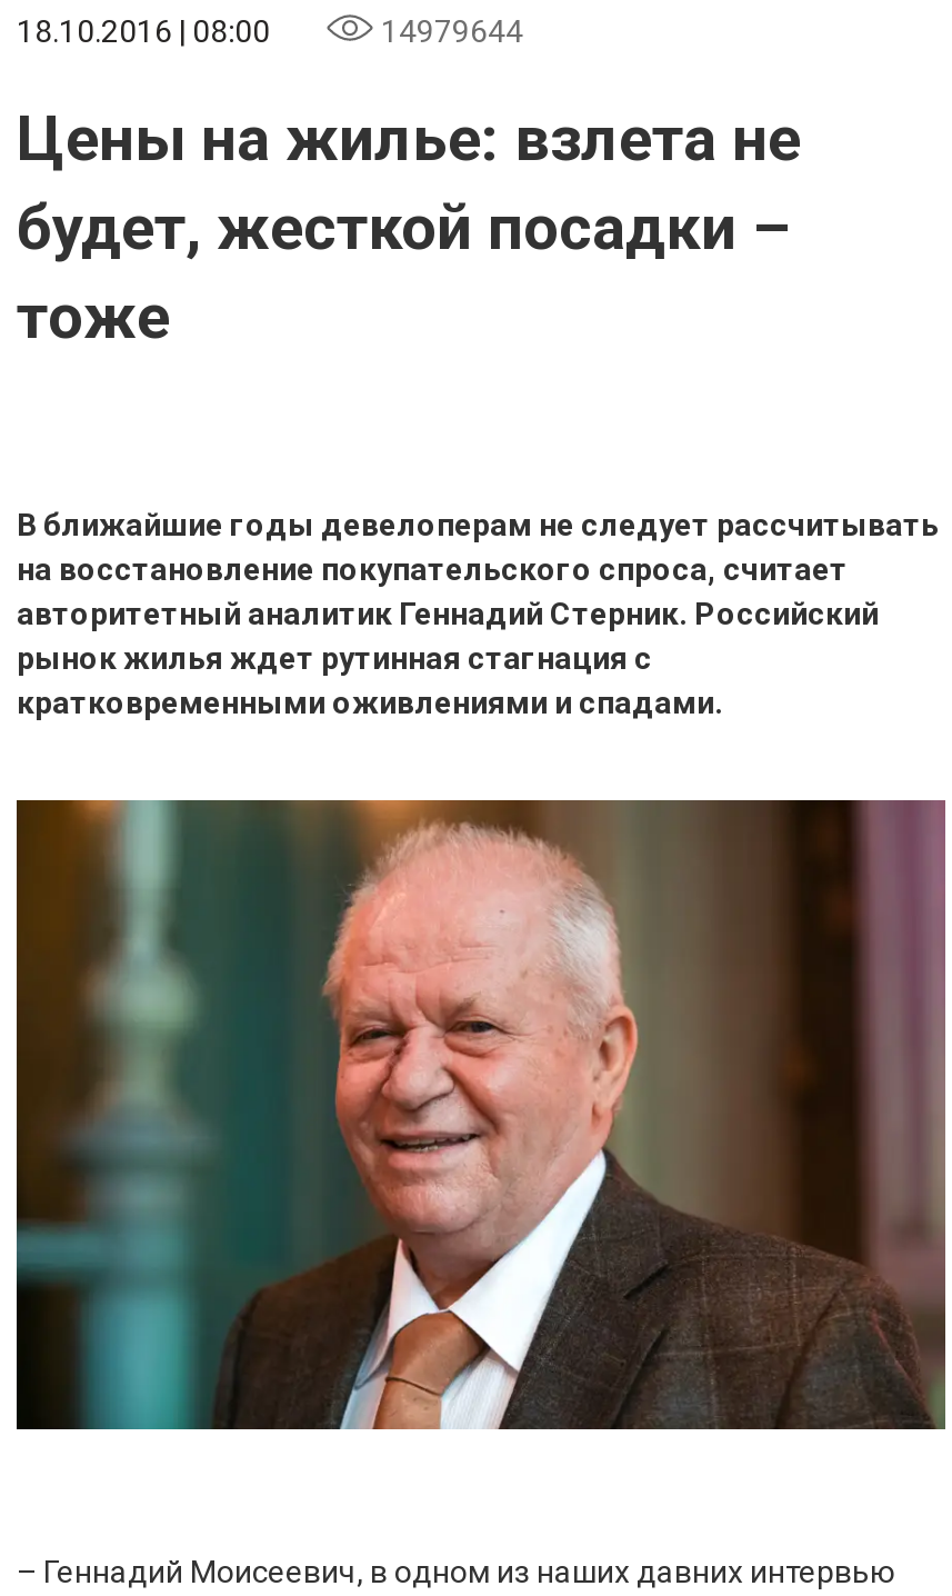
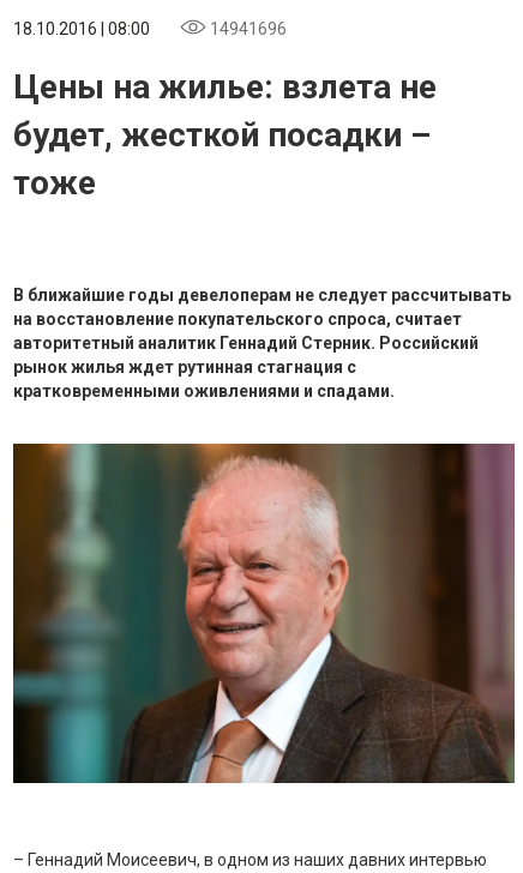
- 14979644
+ 14941696
